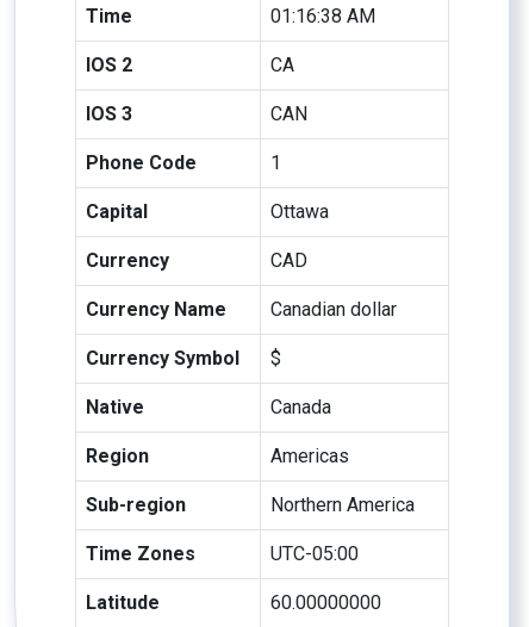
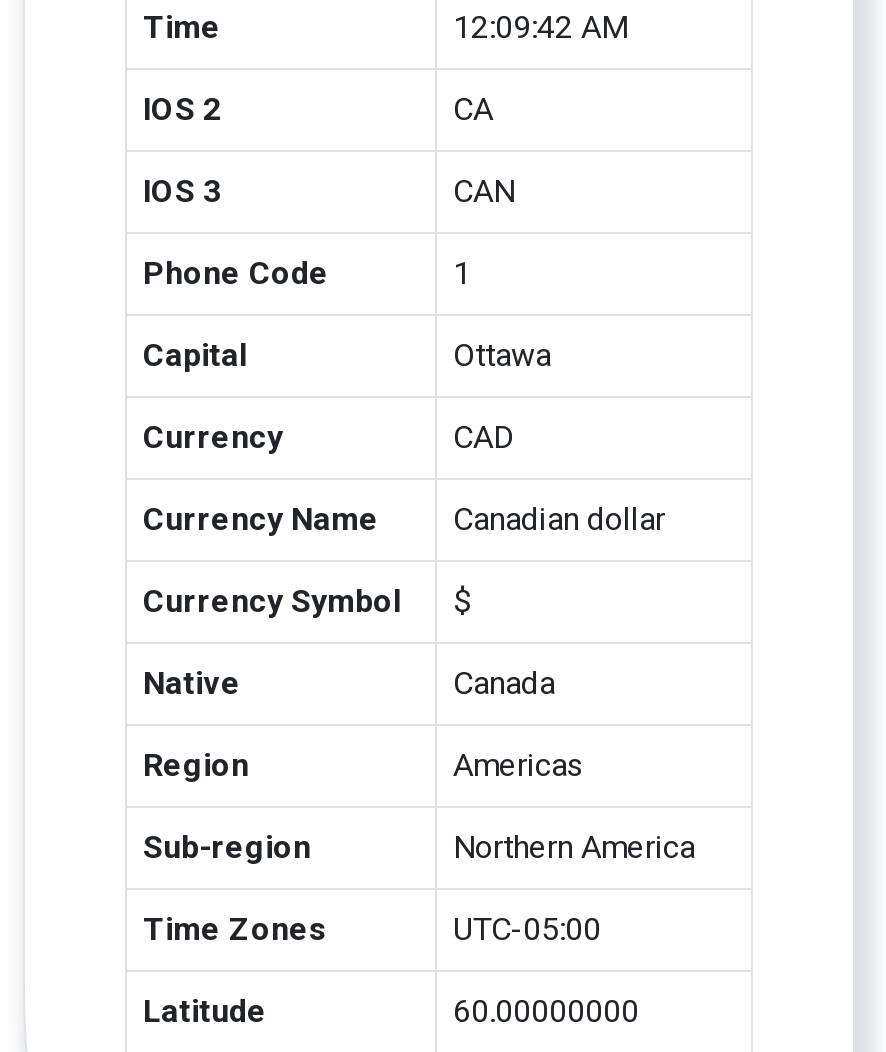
- 01:16:38 AM
+ 12:09:42 AM
